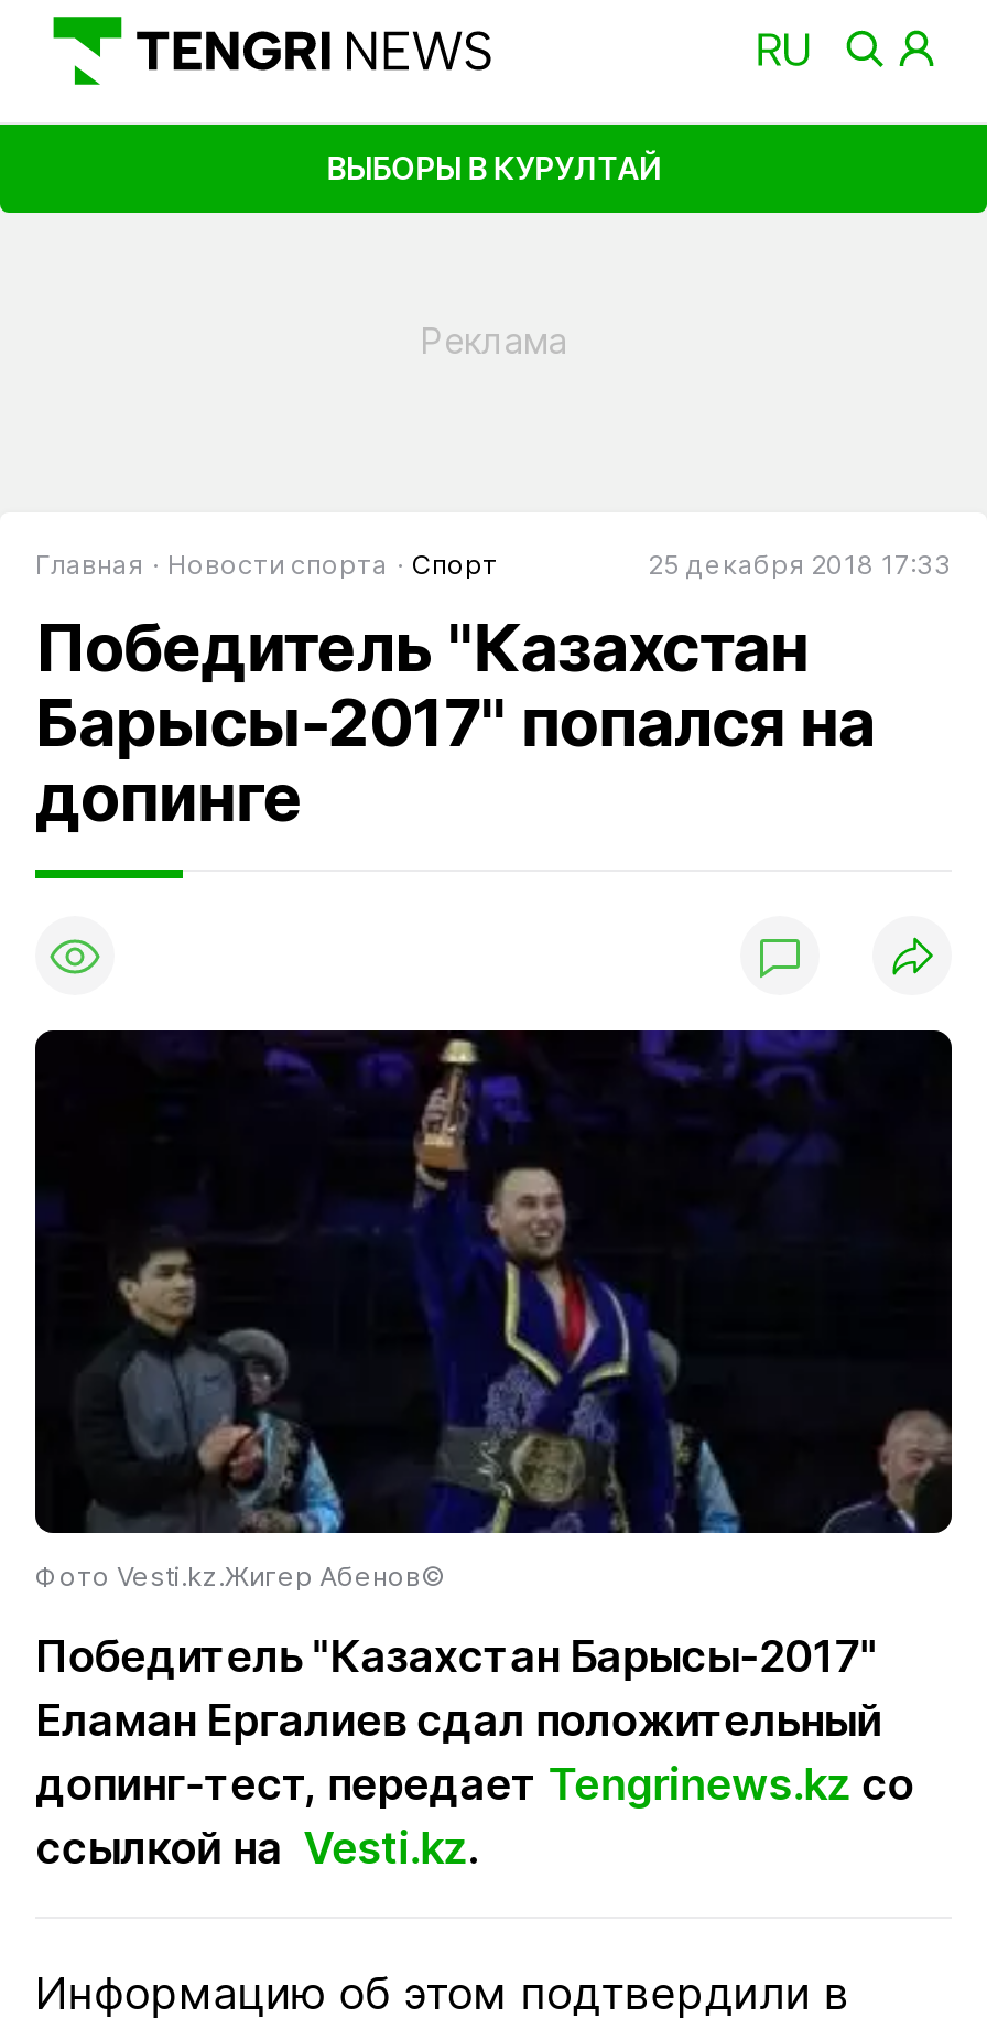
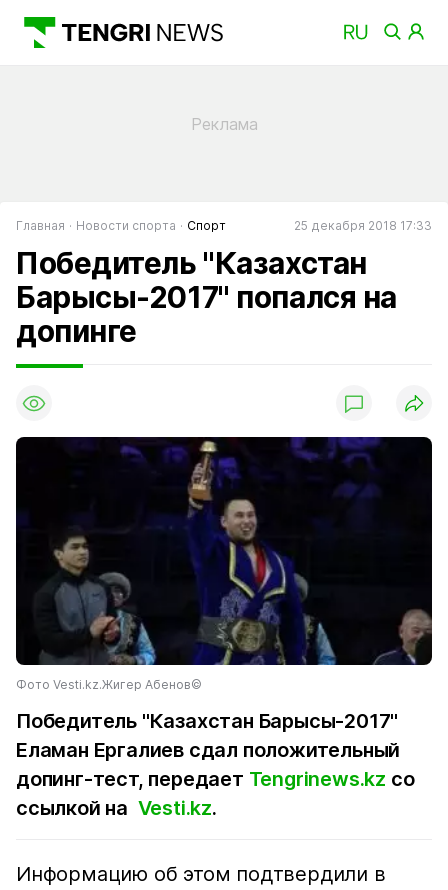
- ВЫБОРЫ В КУРУЛТАЙ
